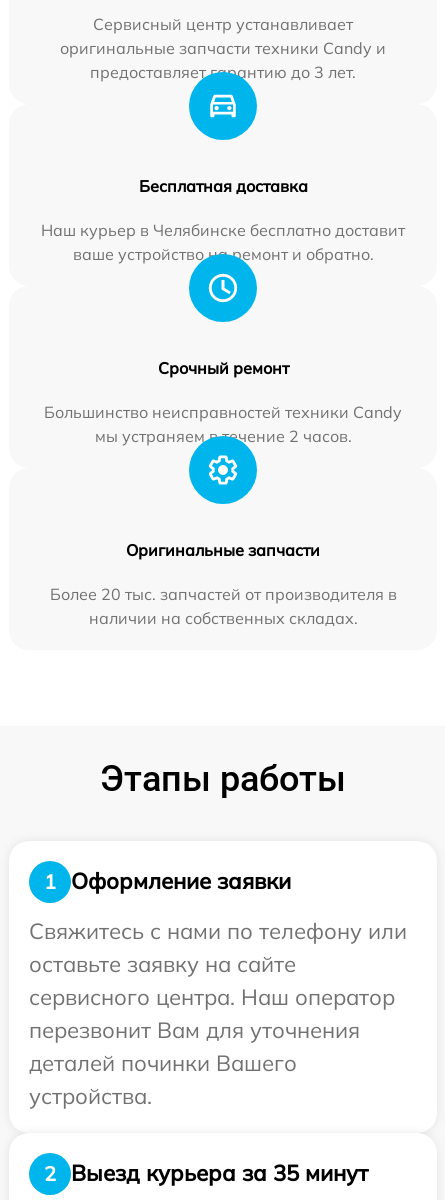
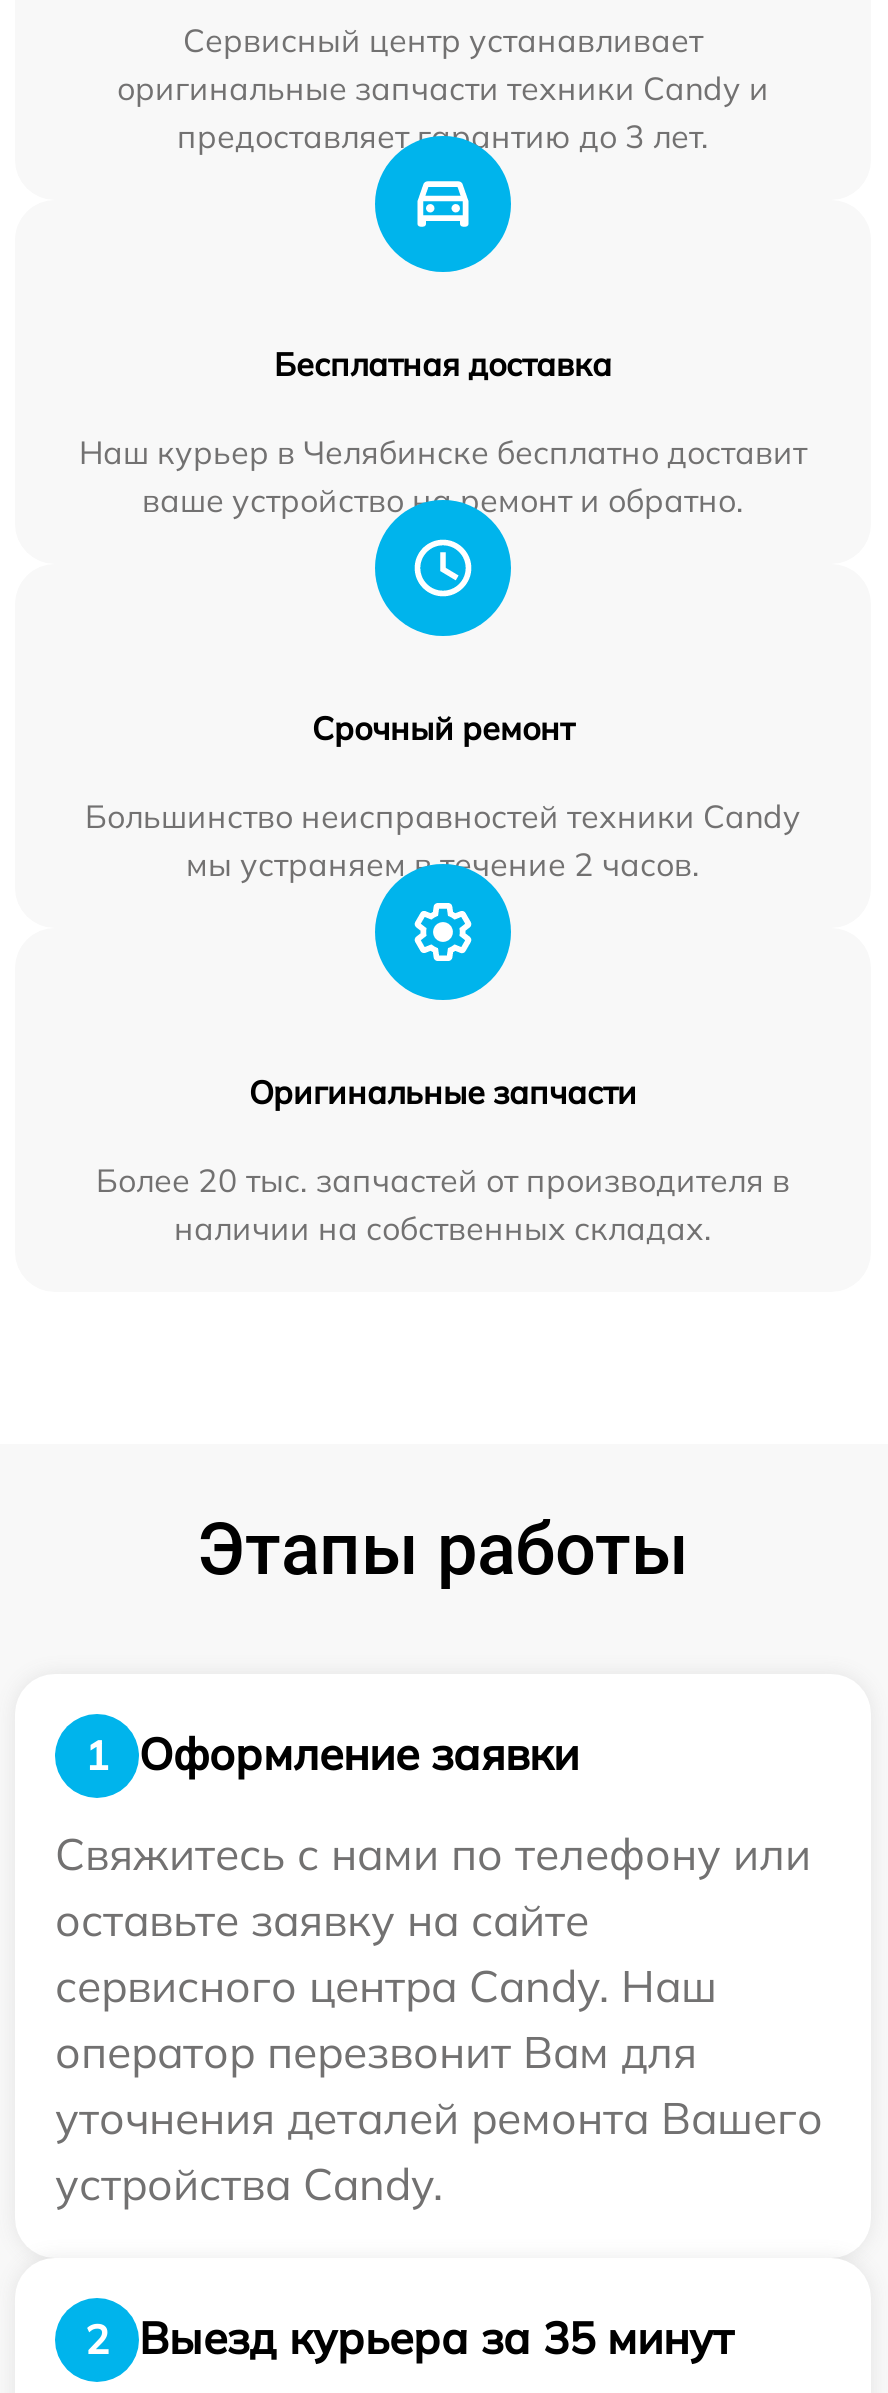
- сервисного центра. Наш оператор
- перезвонит Вам для уточнения
- деталей починки Вашего
- устройства.
+ сервисного центра Candy. Наш
+ оператор перезвонит Вам для
+ уточнения деталей ремонта Вашего
+ устройства Candy.
